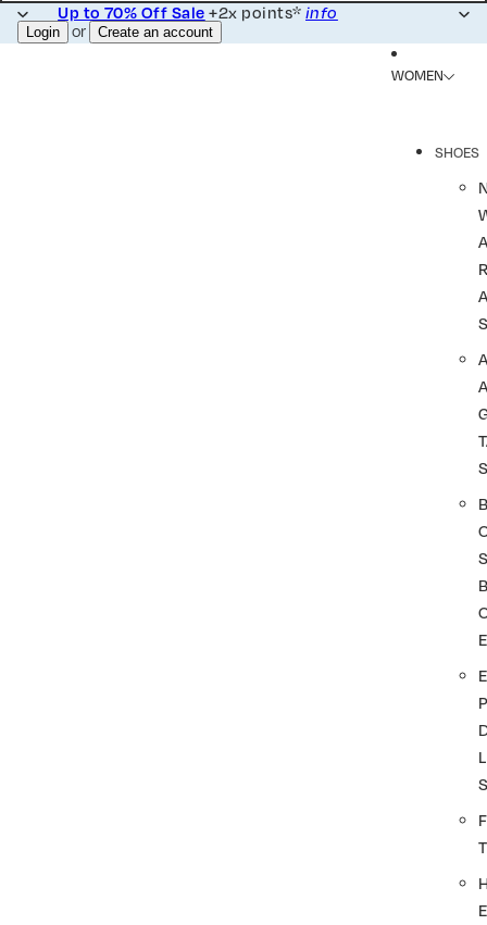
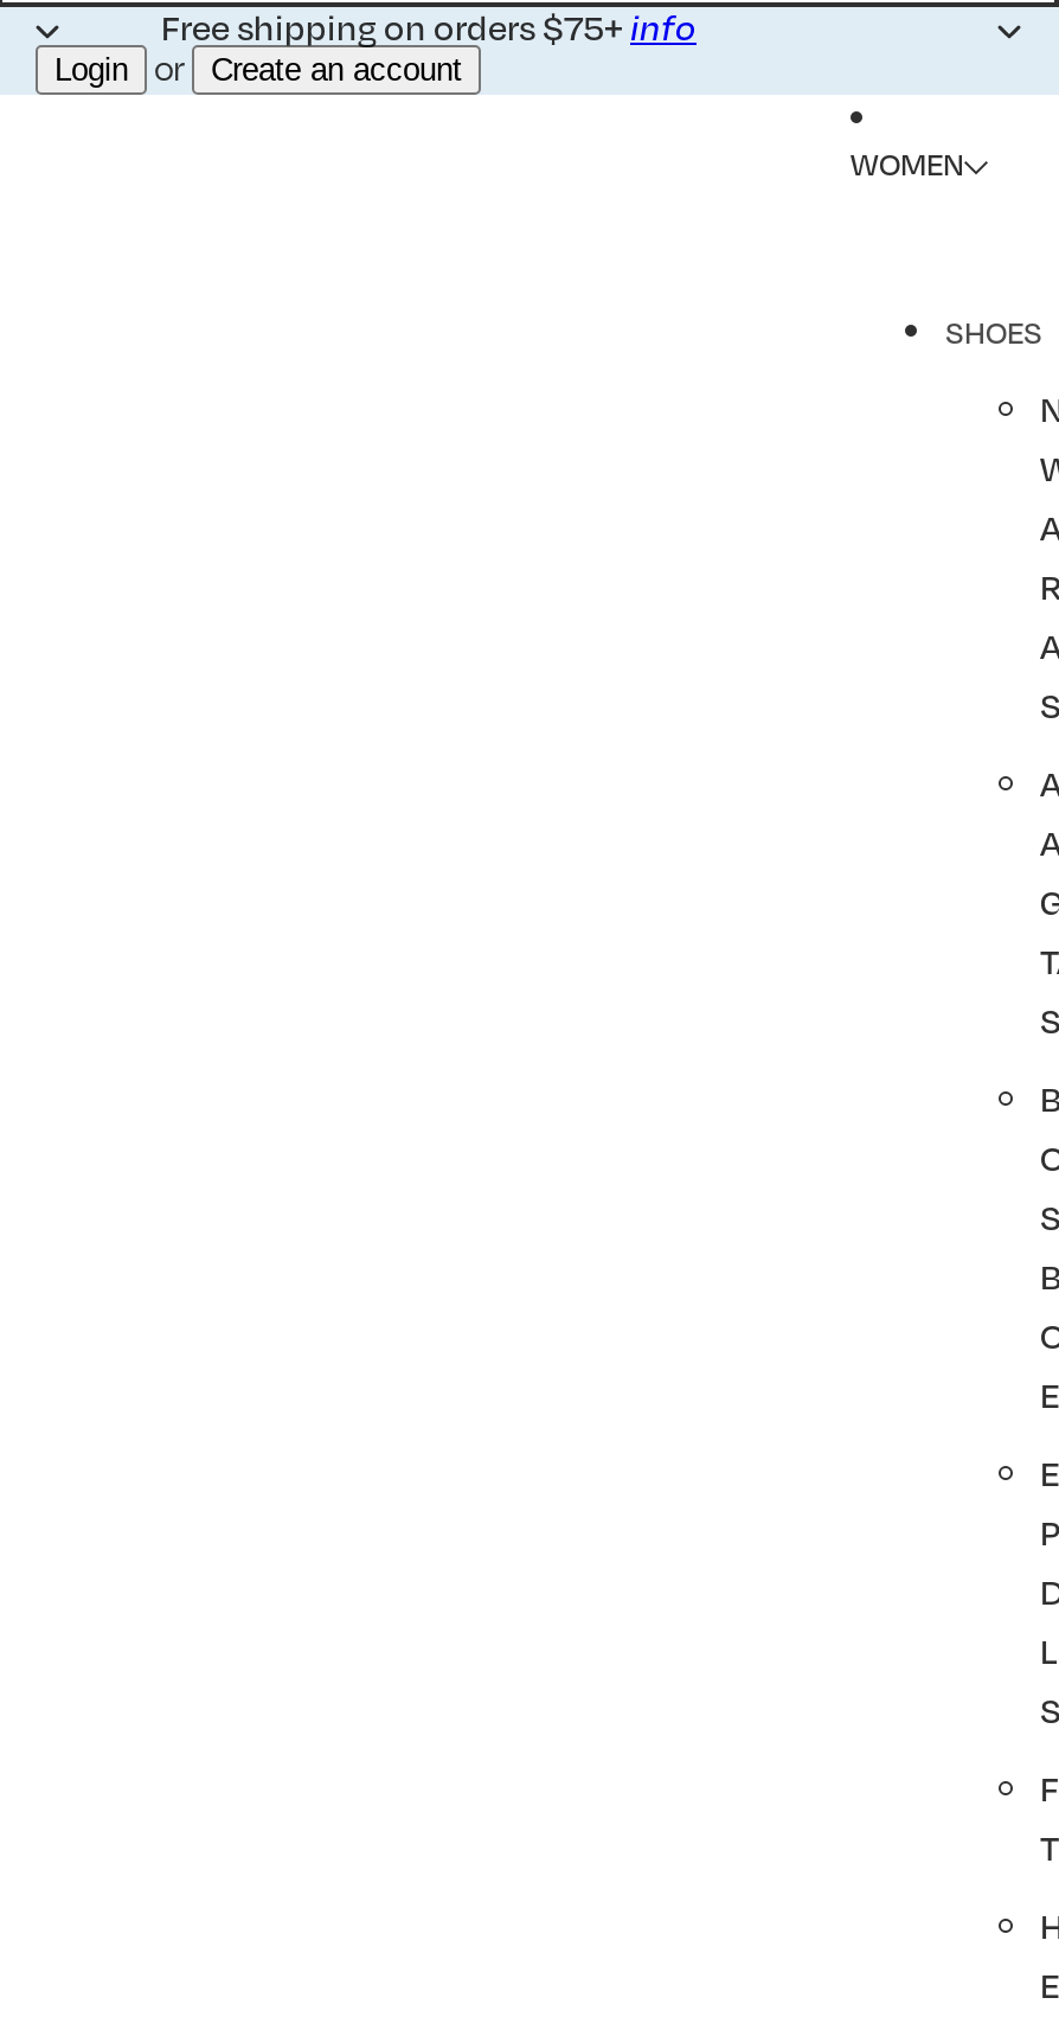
- Up to 70% Off Sale+2x points*info
+ Free shipping on orders $75+info
